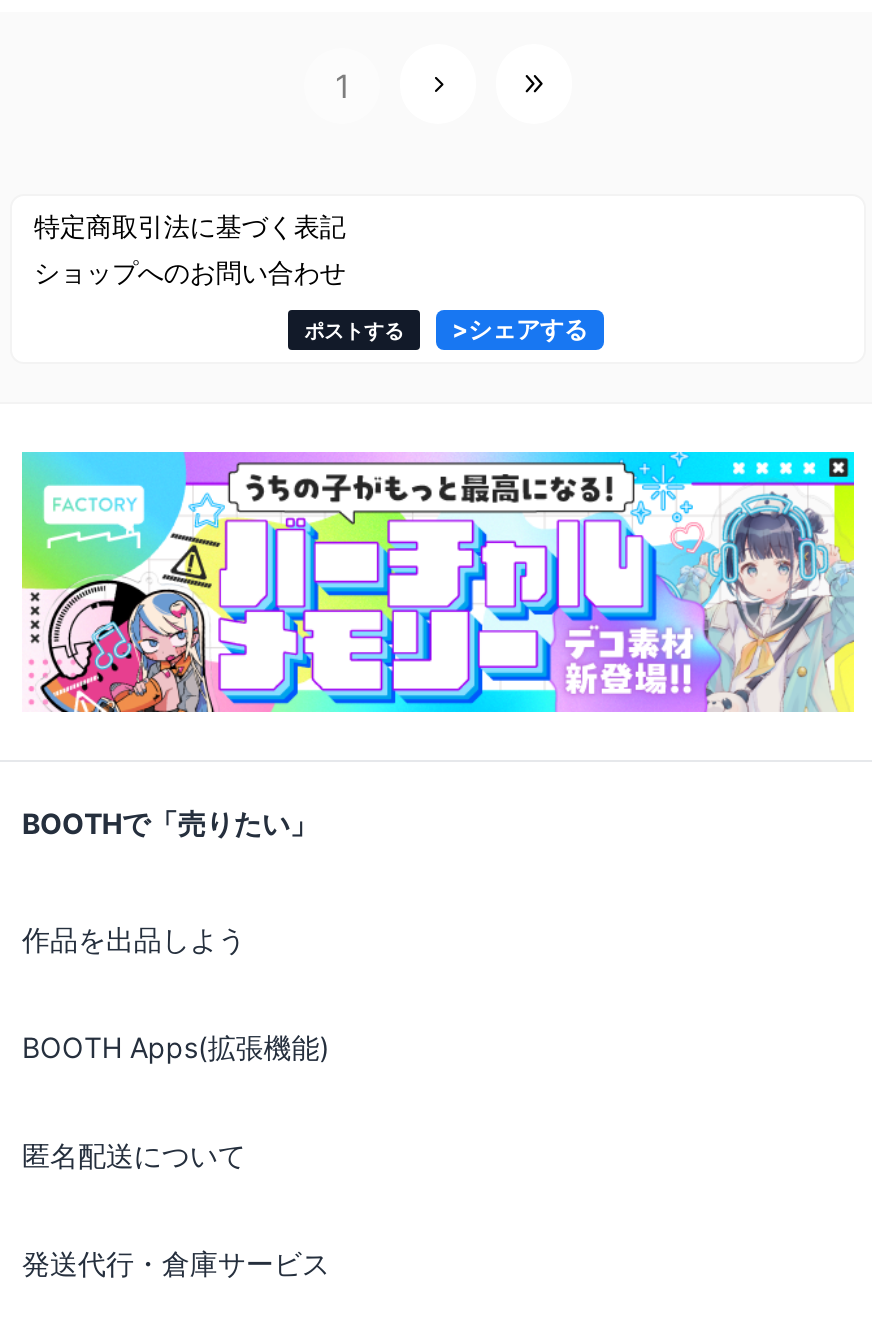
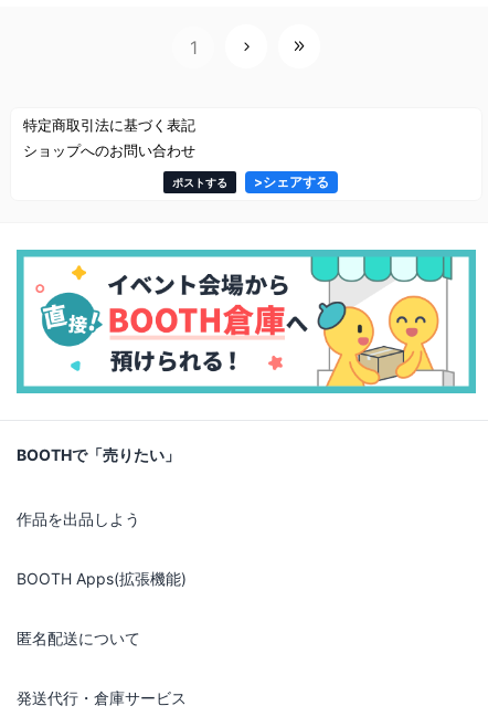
- [image]
+ [image]
